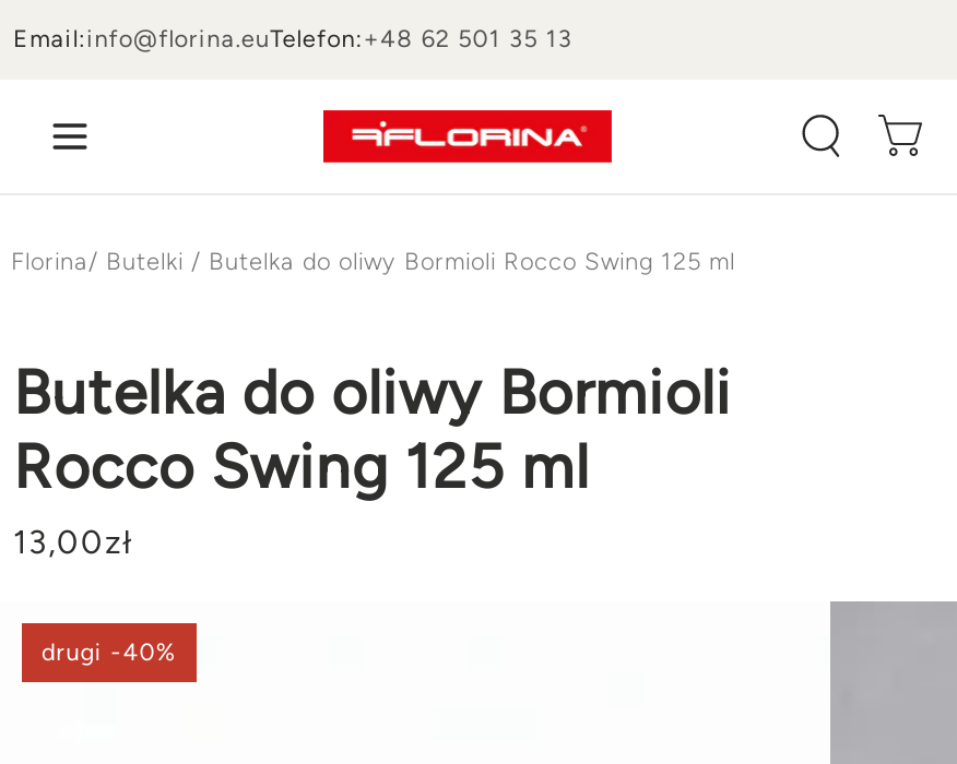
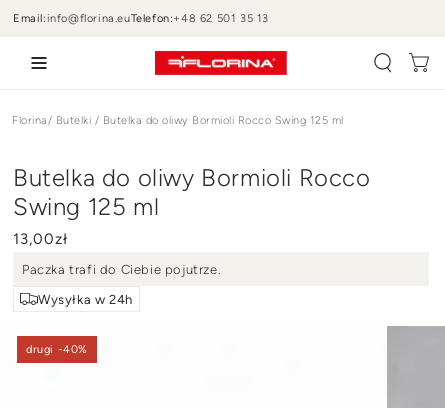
+ Paczka trafi do Ciebie pojutrze.
+ Wysyłka w 24h
